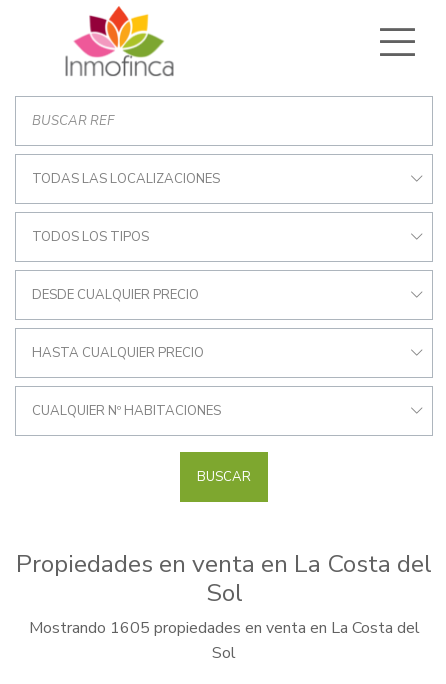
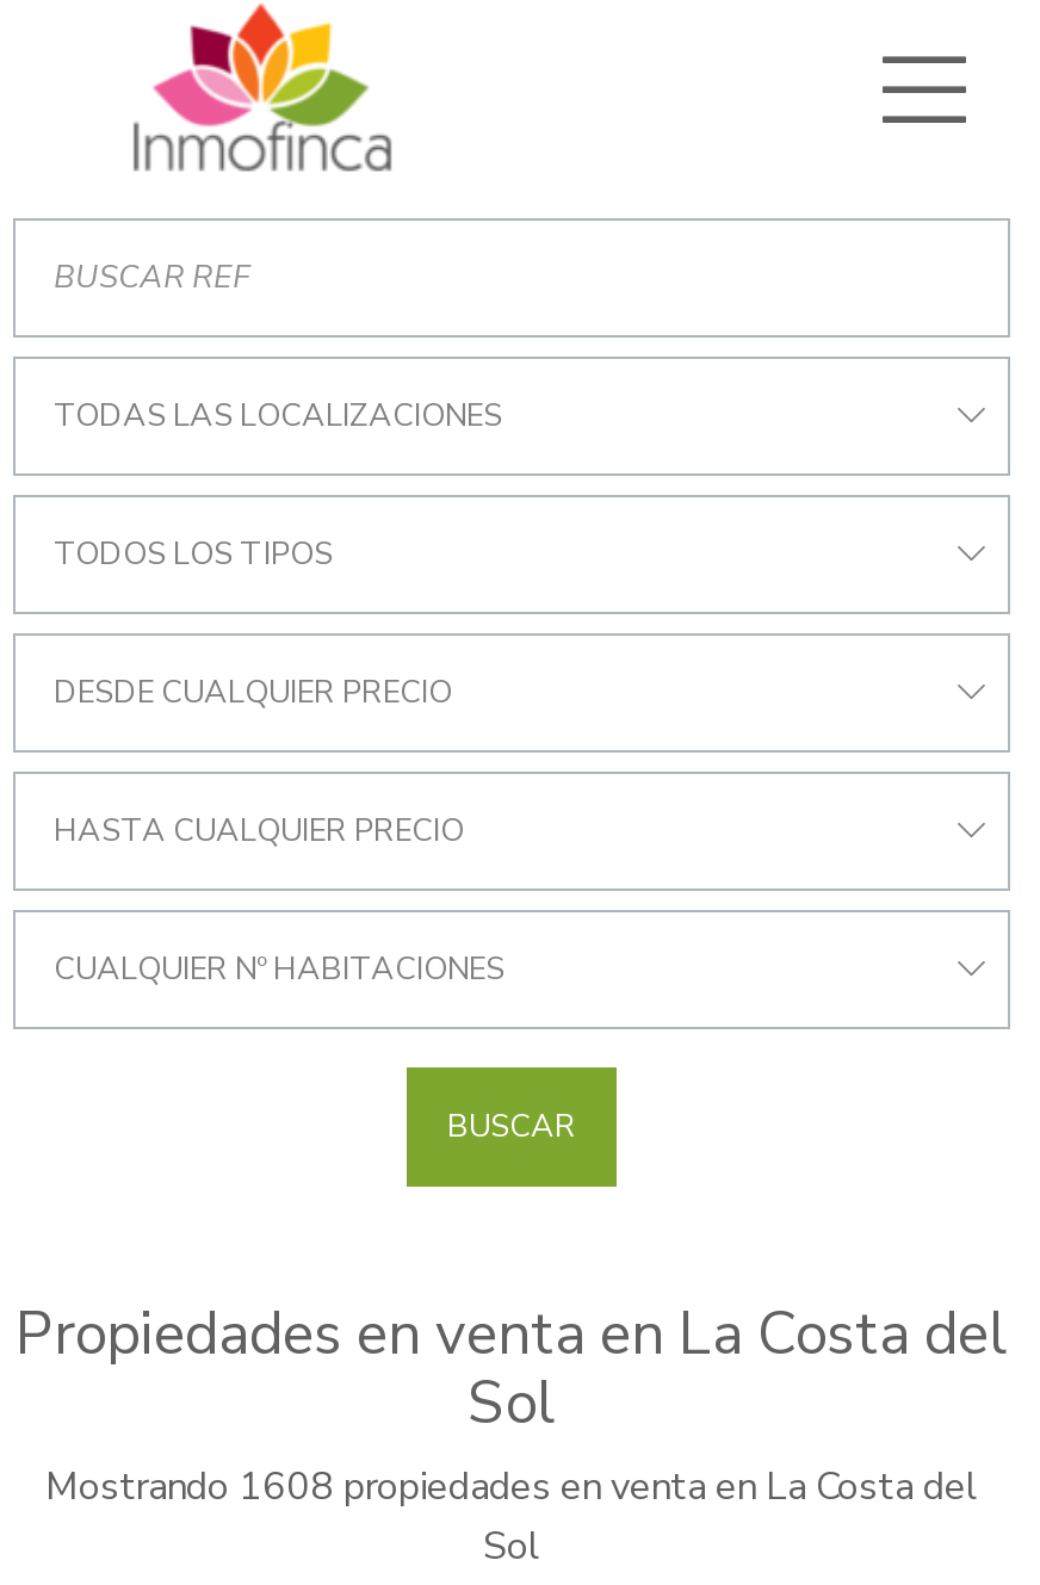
- Mostrando 1605 propiedades en venta en La Costa del
+ Mostrando 1608 propiedades en venta en La Costa del
